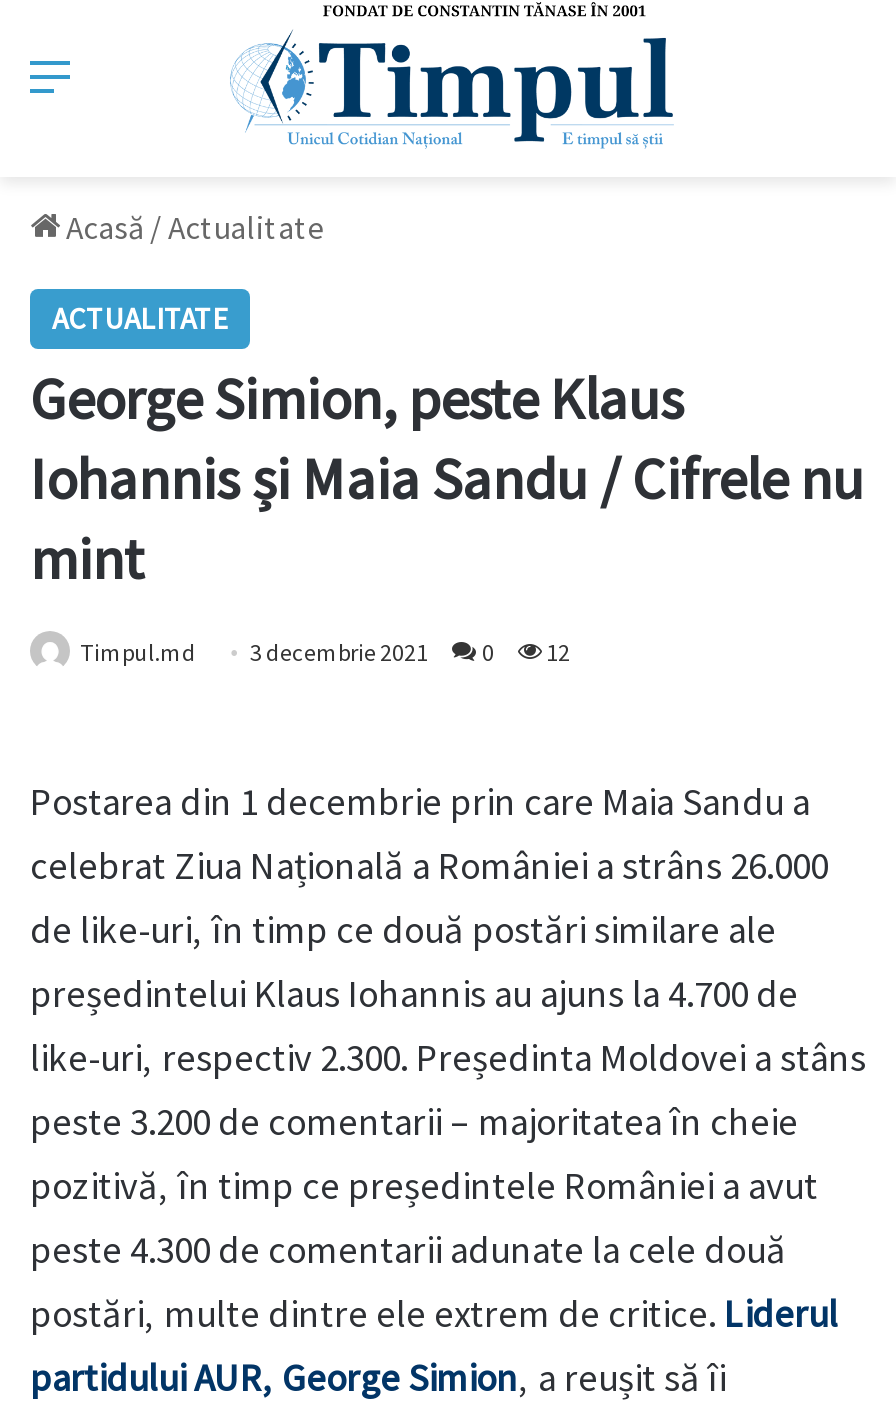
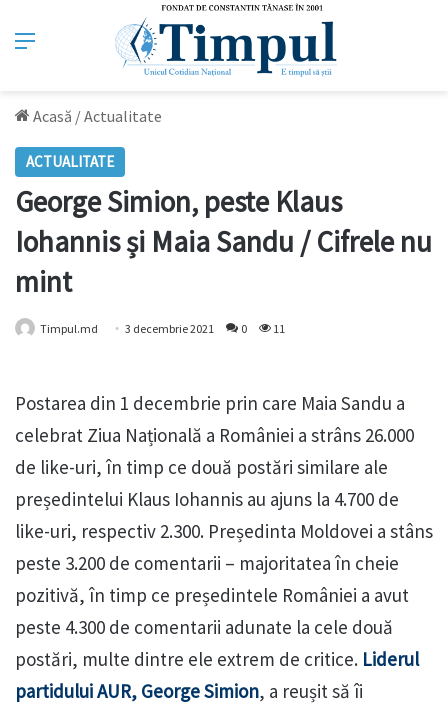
- Timpul.md 3 decembrie 2021 0 12
+ Timpul.md 3 decembrie 2021 0 11
